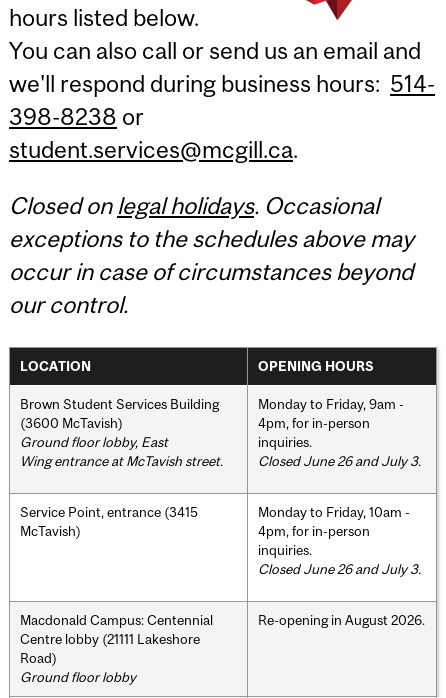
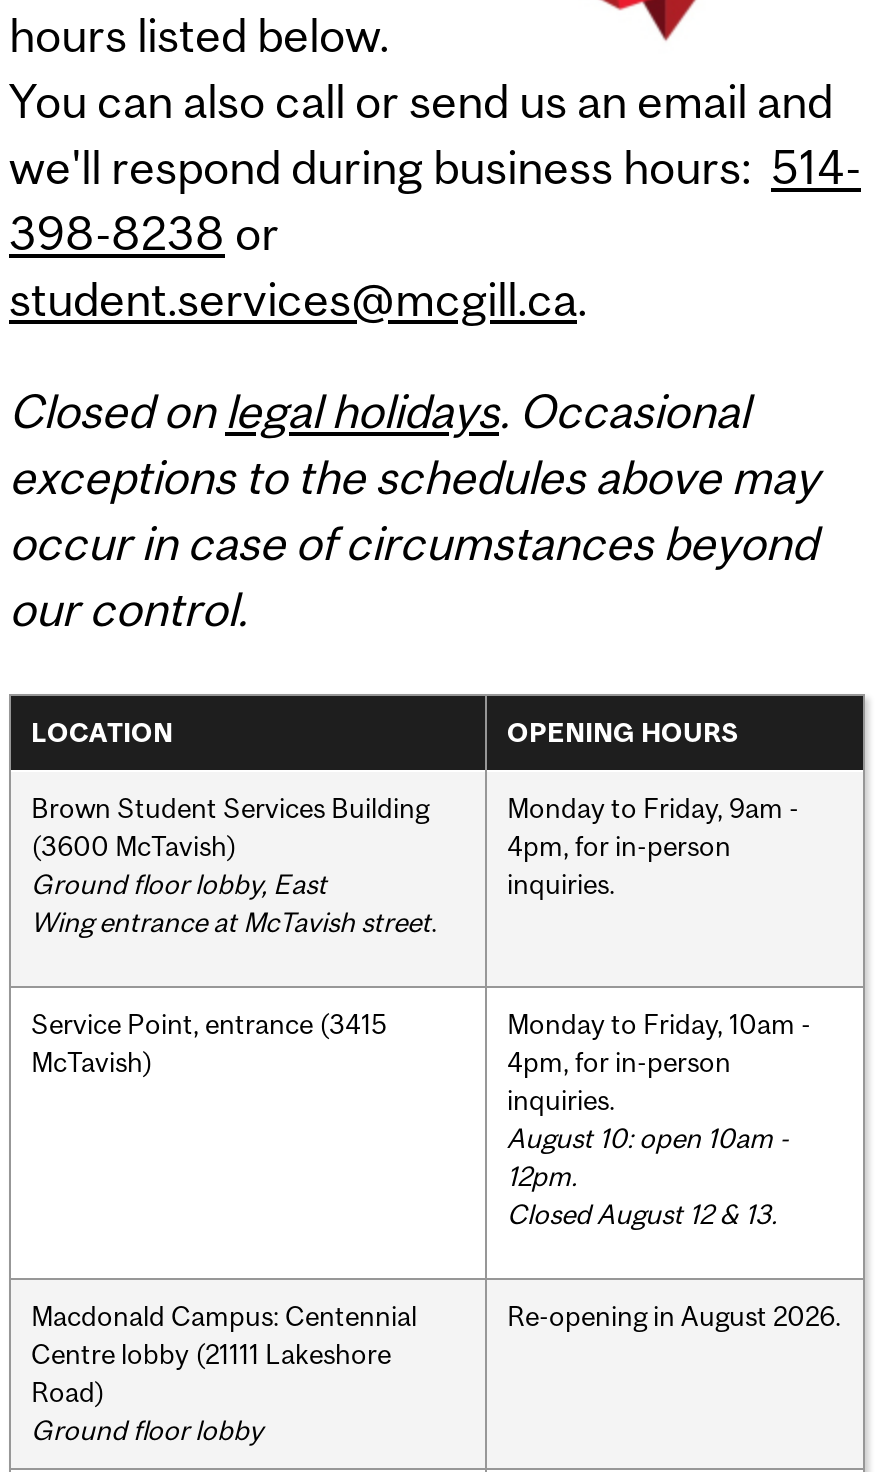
- Closed June 26 and July 3.

- Closed June 26 and July 3.
+ August 10: open 10am -
+ 12pm.
+ Closed August 12 & 13.
